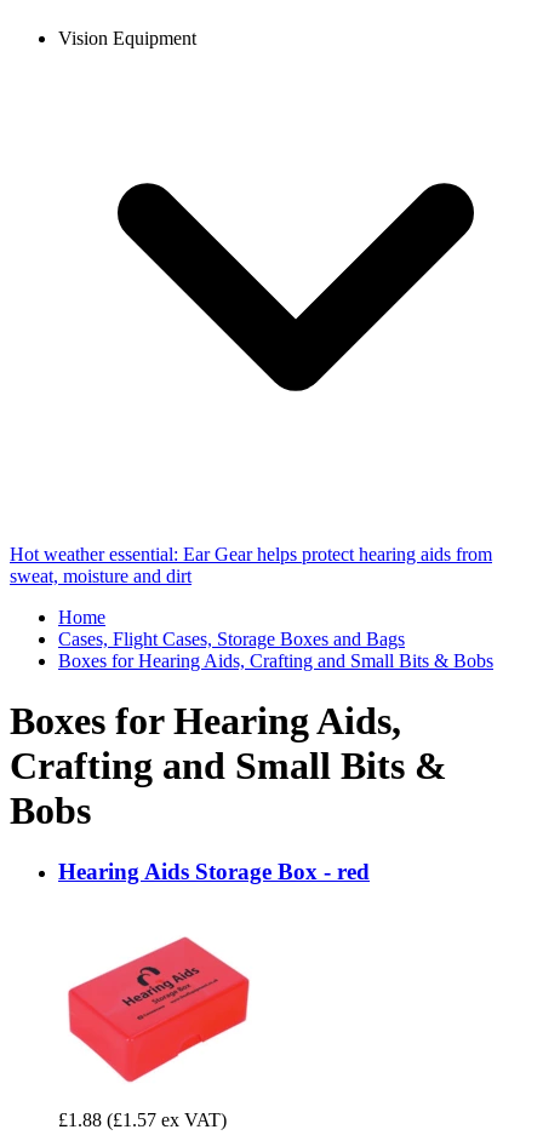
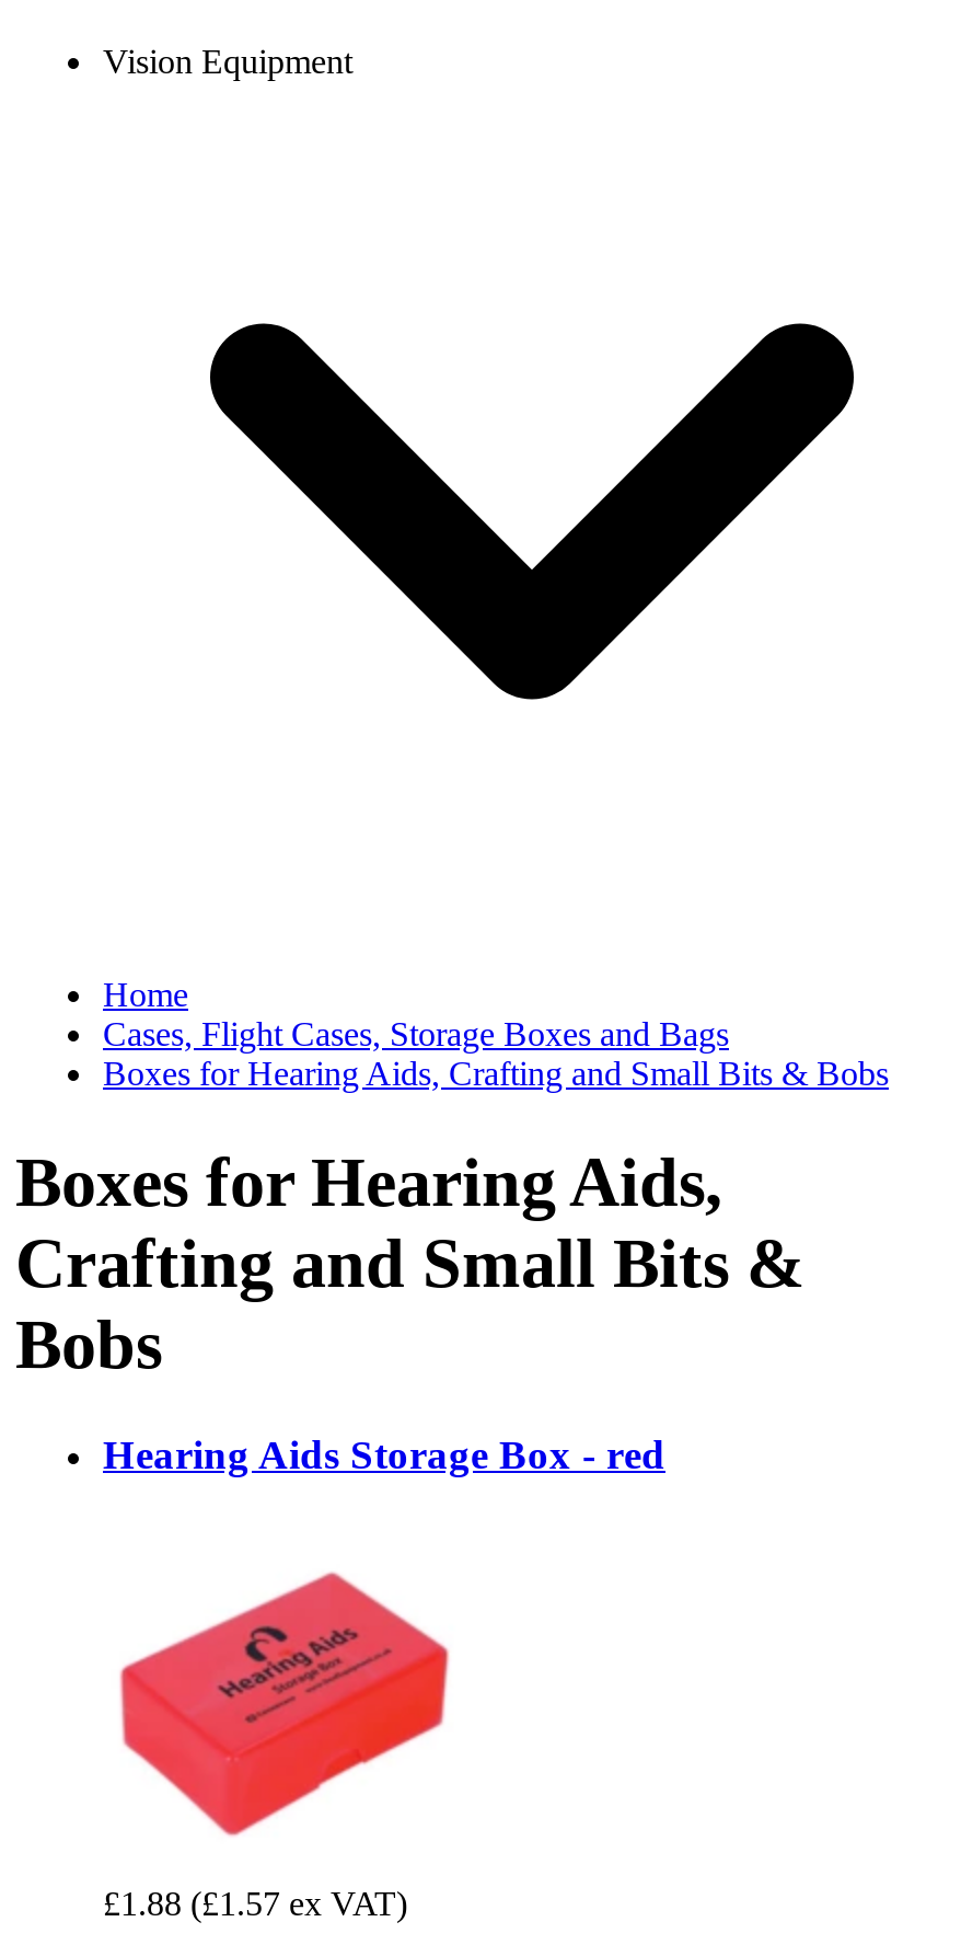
- Hot weather essential: Ear Gear helps protect hearing aids from
- sweat, moisture and dirt
